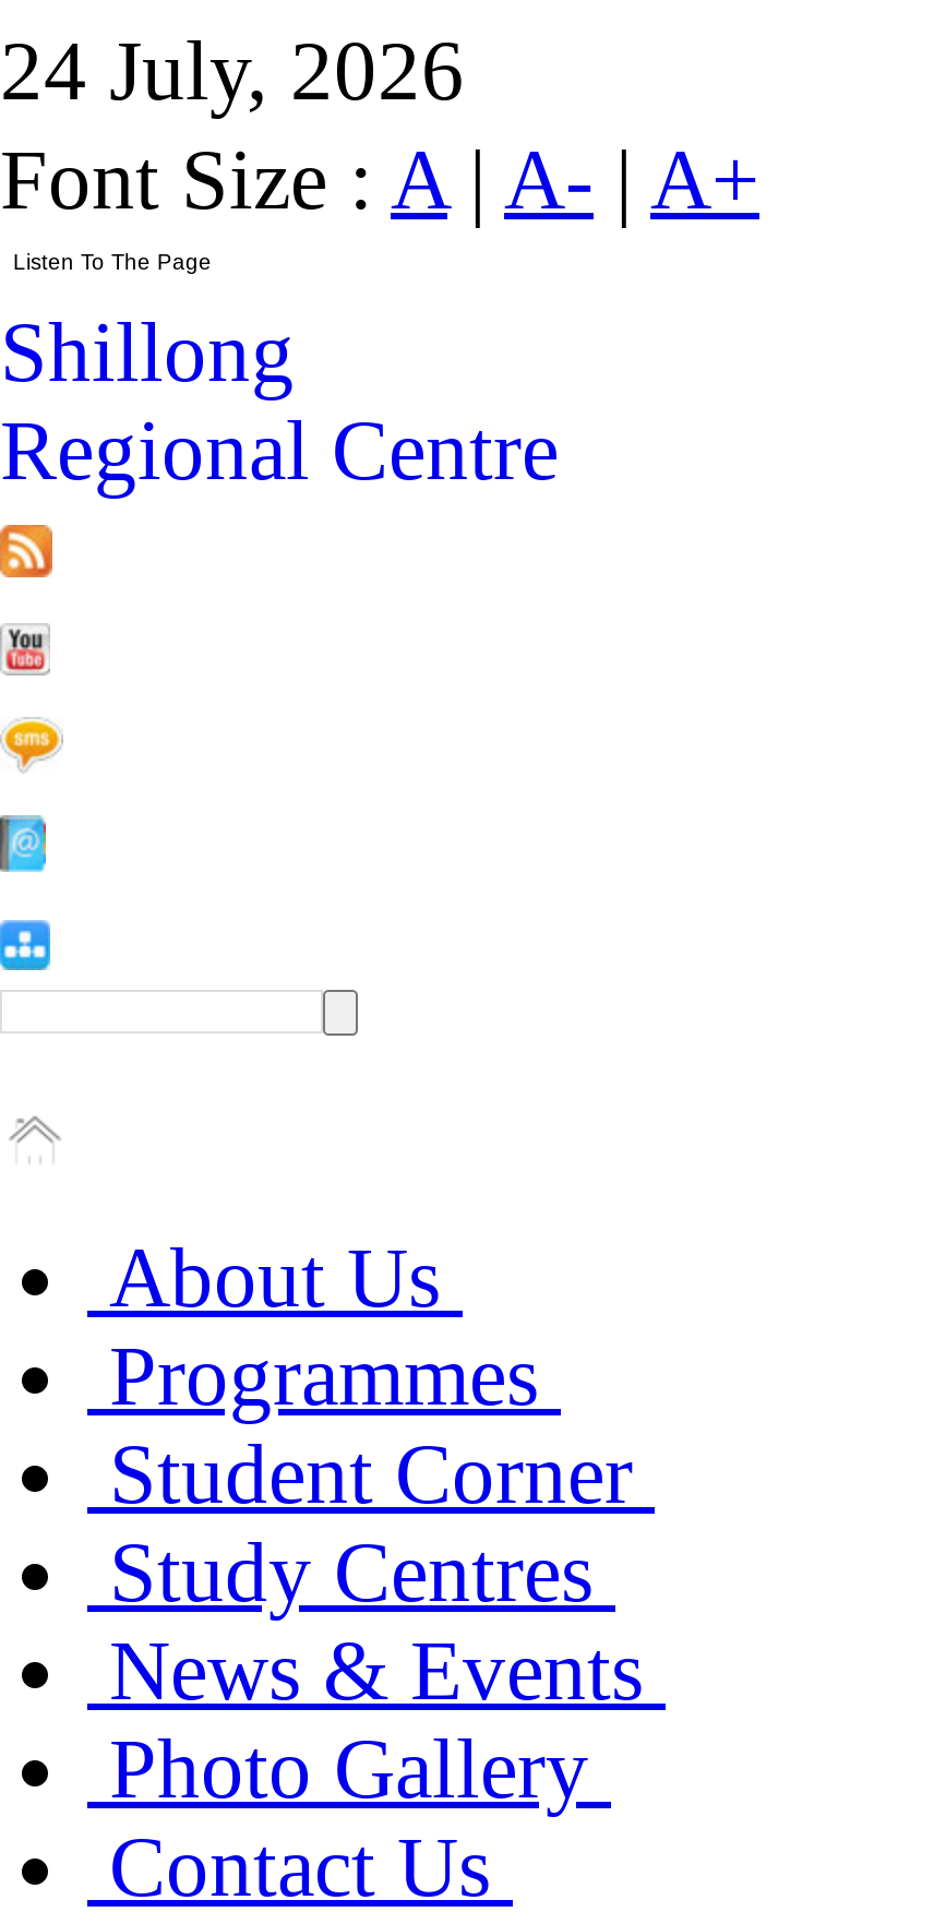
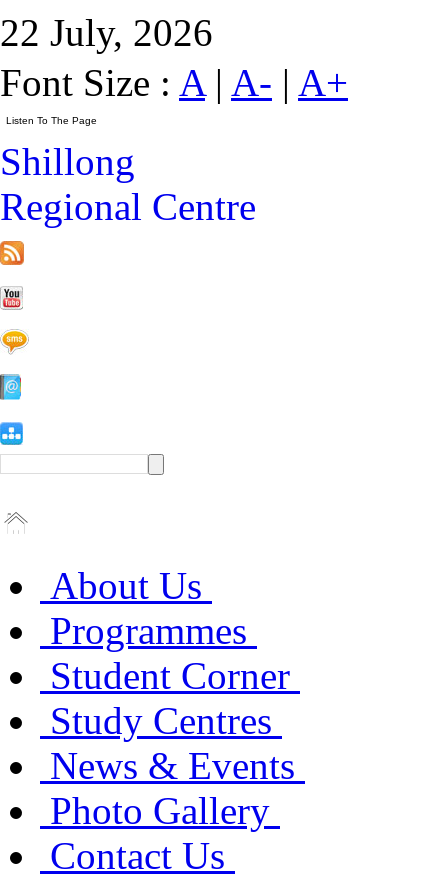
- 24 July, 2026
+ 22 July, 2026
